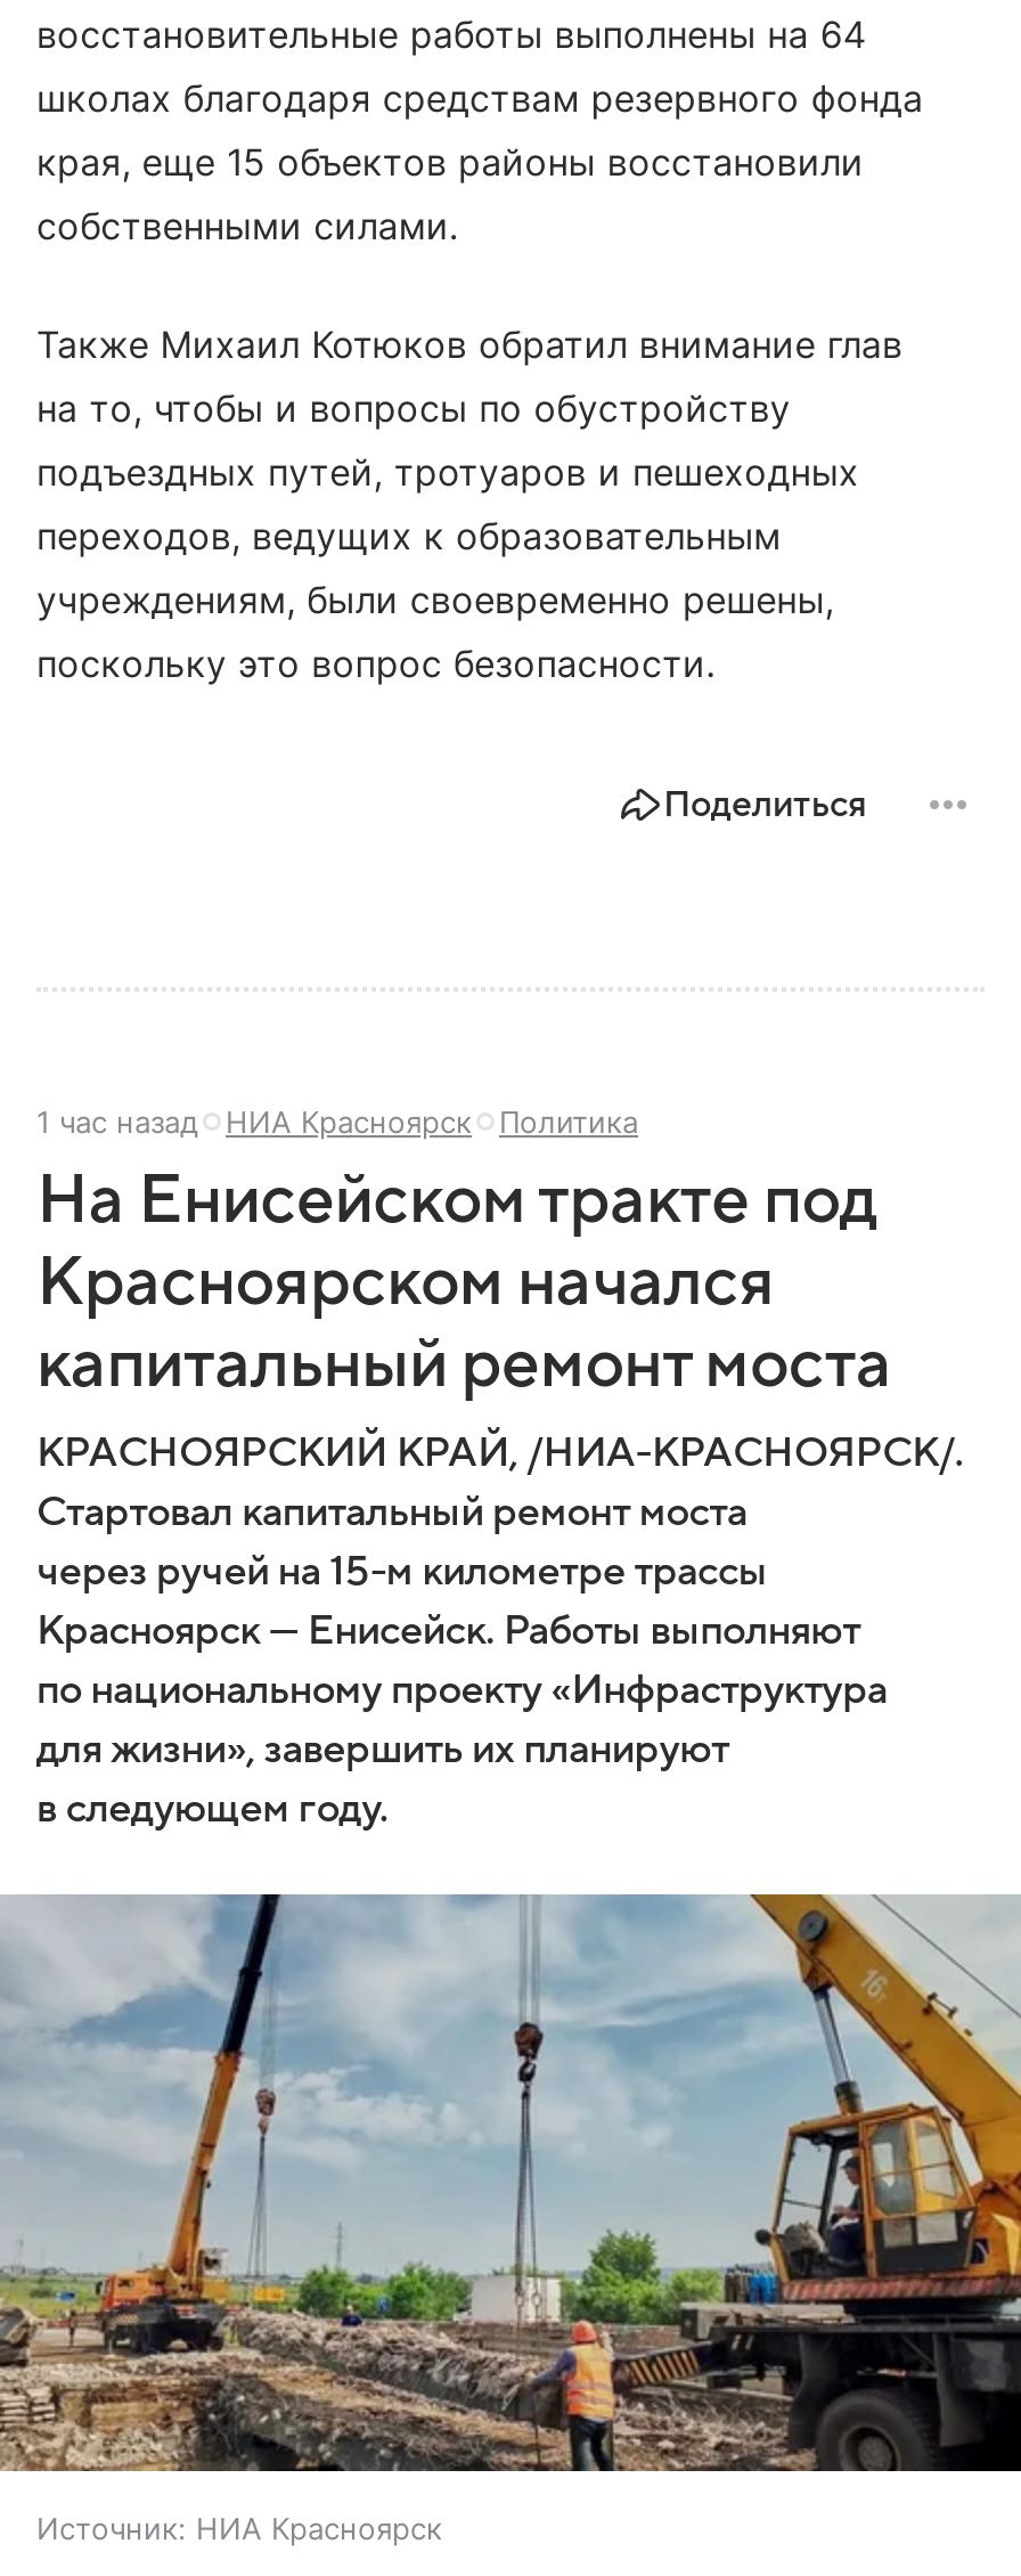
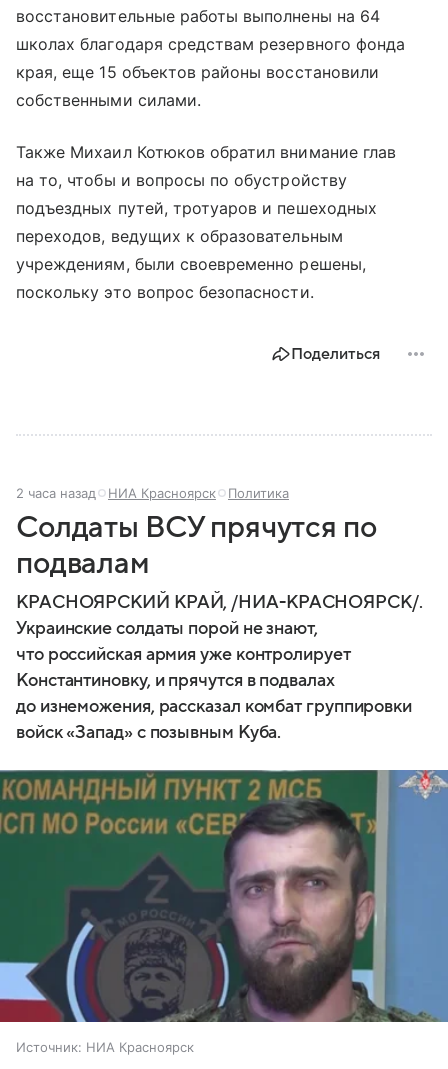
- 1 час назад НИА Красноярск Политика
+ 2 часа назад НИА Красноярск Политика

- На Енисейском тракте под
- Красноярском начался
- капитальный ремонт моста
+ Солдаты ВСУ прячутся по
+ подвалам

- Стартовал капитальный ремонт моста
- через ручей на 15-м километре трассы
- Красноярск — Енисейск. Работы выполняют
- по национальному проекту «Инфраструктура
- для жизни», завершить их планируют
- в следующем году.
+ Украинские солдаты порой не знают,
+ что российская армия уже контролирует
+ Константиновку, и прячутся в подвалах
+ до изнеможения, рассказал комбат группировки
+ войск «Запад» с позывным Куба.

- [image]
+ [image]
